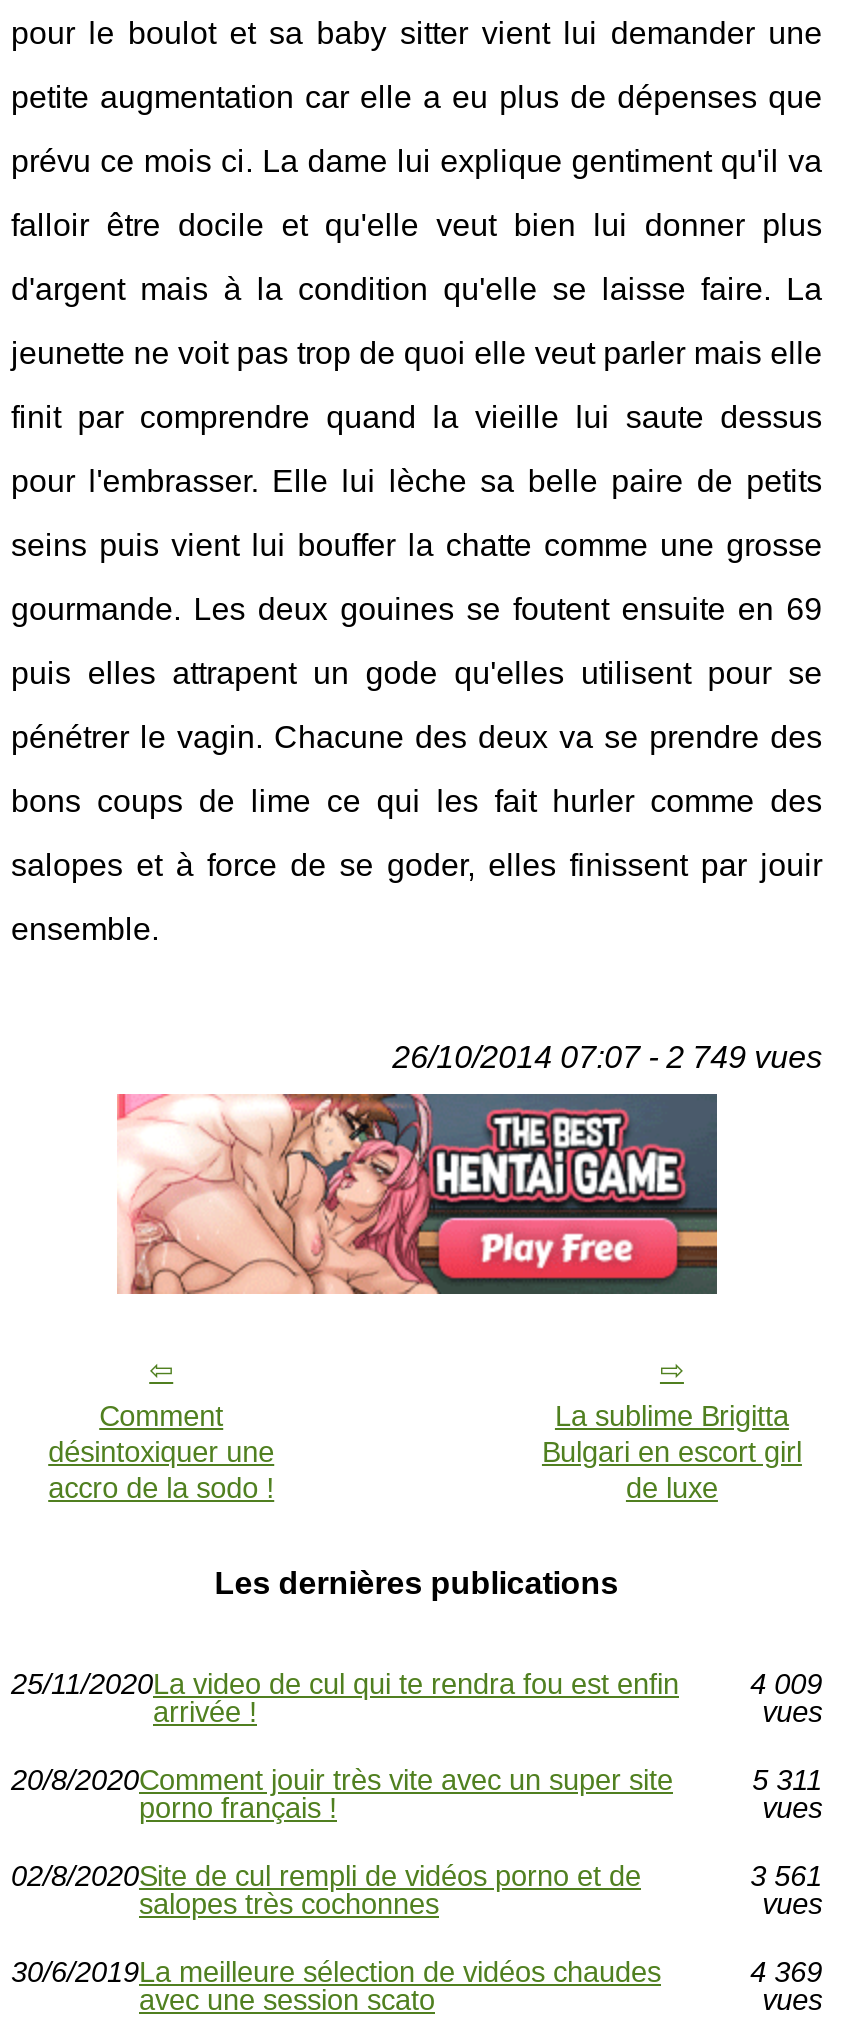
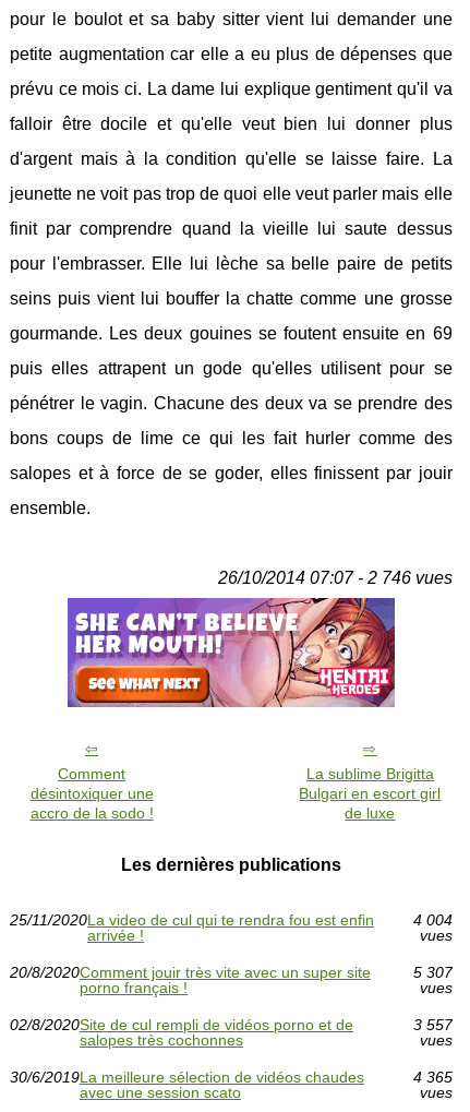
- 26/10/2014 07:07 - 2 749 vues
+ 26/10/2014 07:07 - 2 746 vues

- [image]
+ [image]

- 4 009
+ 4 004

- 5 311
+ 5 307

- 3 561
+ 3 557

- 4 369
+ 4 365
